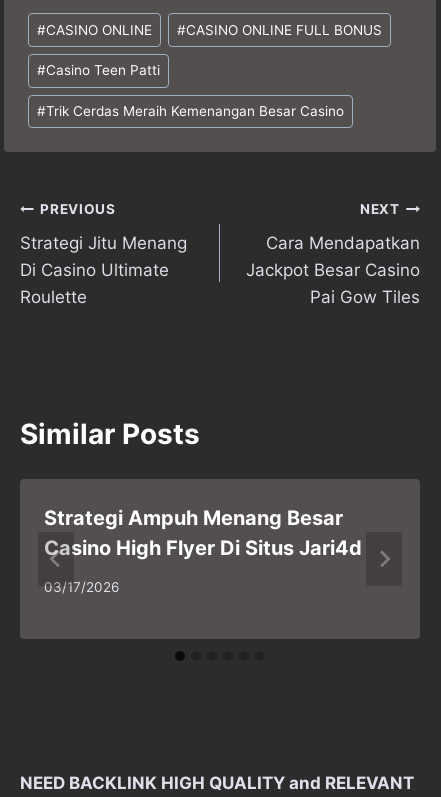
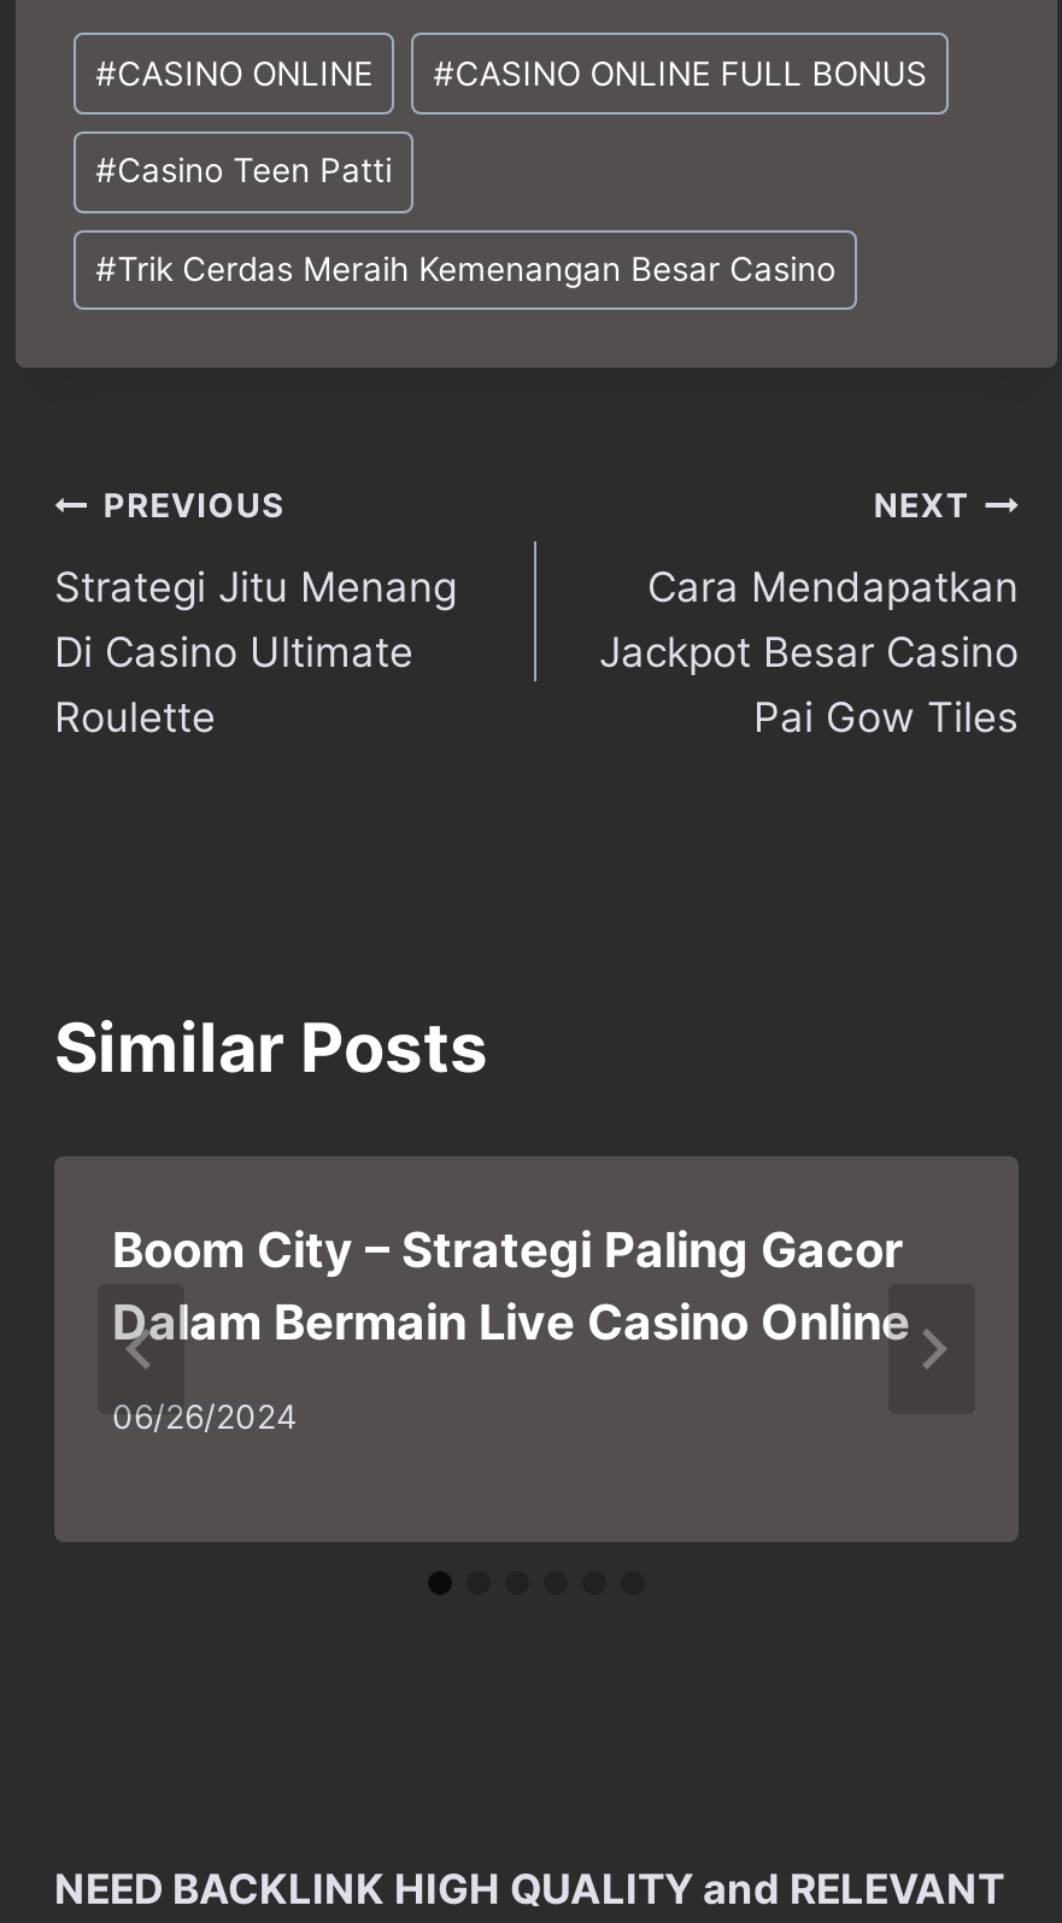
- Strategi Ampuh Menang Besar
- Casino High Flyer Di Situs Jari4d
+ Boom City – Strategi Paling Gacor
+ Dalam Bermain Live Casino Online

- 03/17/2026
+ 06/26/2024
